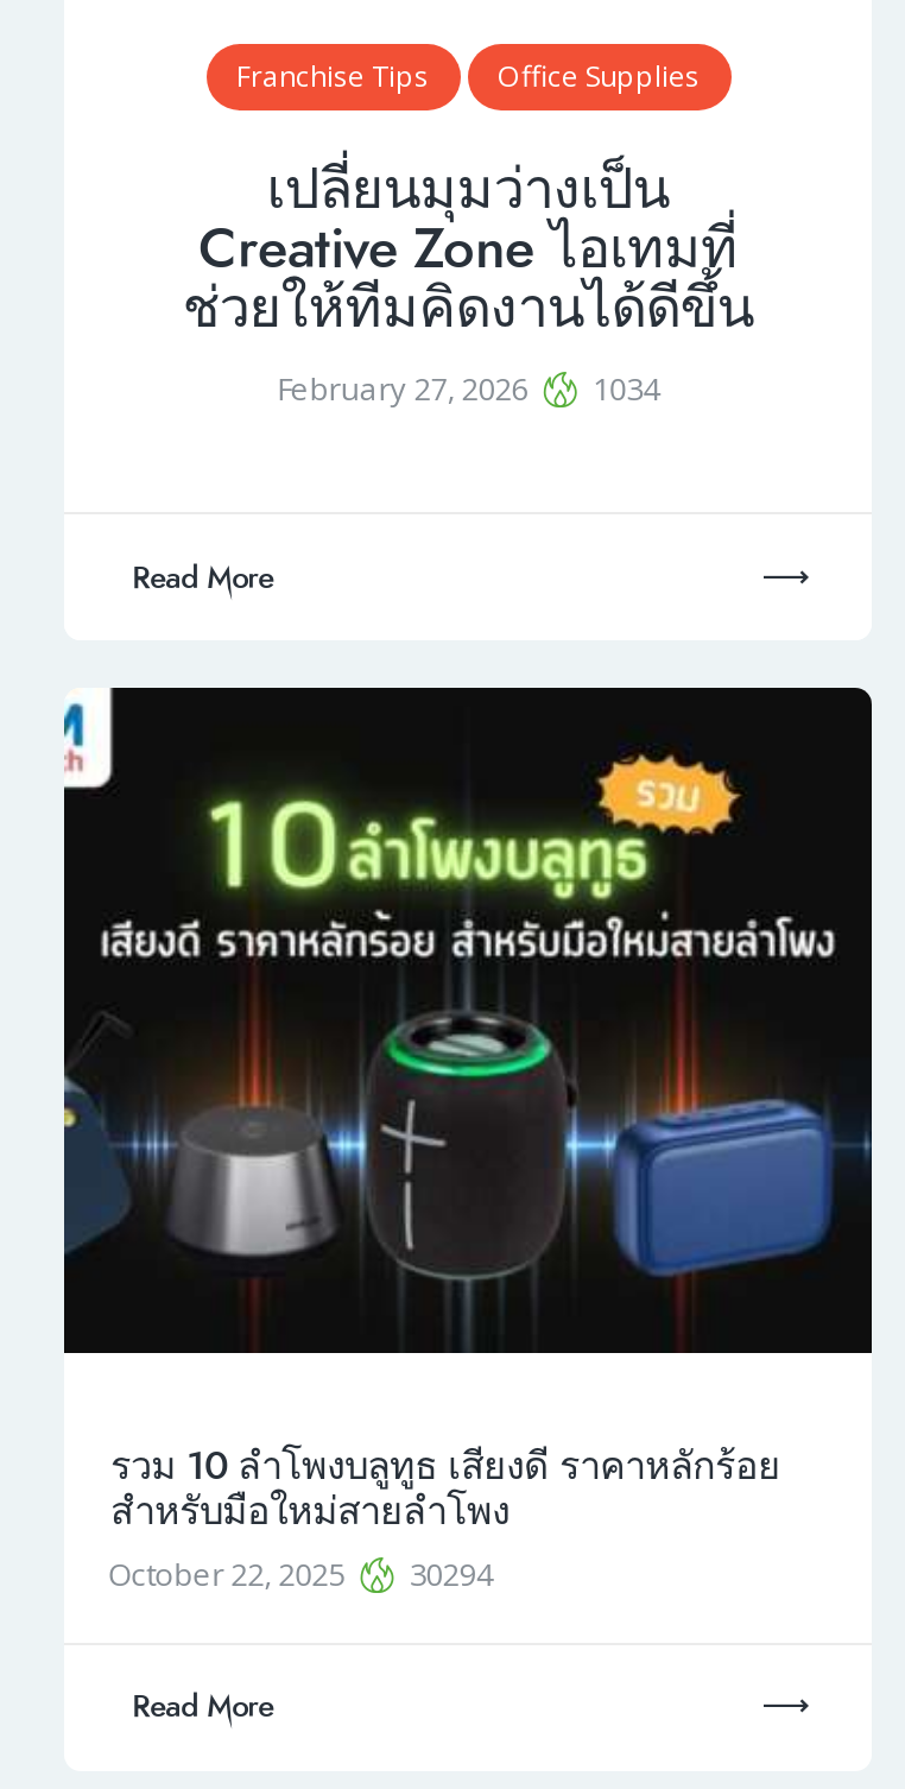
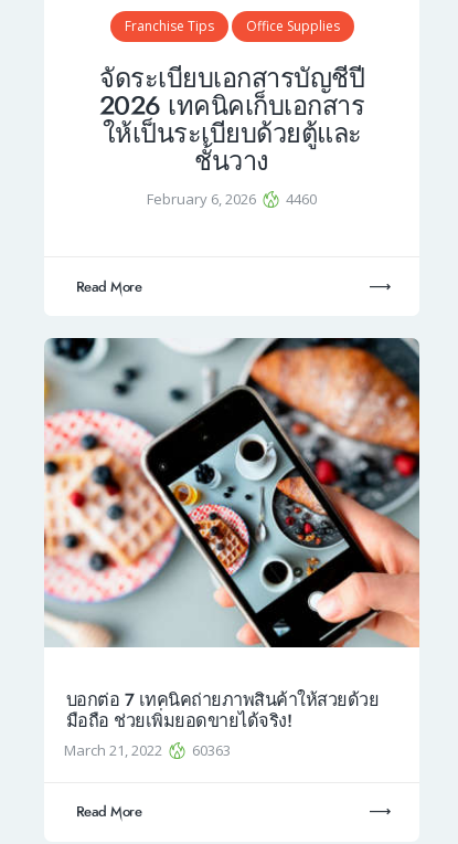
- เปลี่ยนมุมว่างเป็น
- Creative Zone ไอเทมที่
- ช่วยให้ทีมคิดงานได้ดีขึ้น
- February 27, 2026
- 1034
+ จัดระเบียบเอกสารบัญชีปี
+ 2026 เทคนิคเก็บเอกสาร
+ ให้เป็นระเบียบด้วยตู้และ
+ ชั้นวาง
+ February 6, 2026
+ 4460

- [image]
- รวม 10 ลำโพงบลูทูธ เสียงดี ราคาหลักร้อย
- สำหรับมือใหม่สายลำโพง
- October 22, 2025
- 30294
+ [image]
+ บอกต่อ 7 เทคนิคถ่ายภาพสินค้าให้สวยด้วย
+ มือถือ ช่วยเพิ่มยอดขายได้จริง!
+ March 21, 2022
+ 60363
